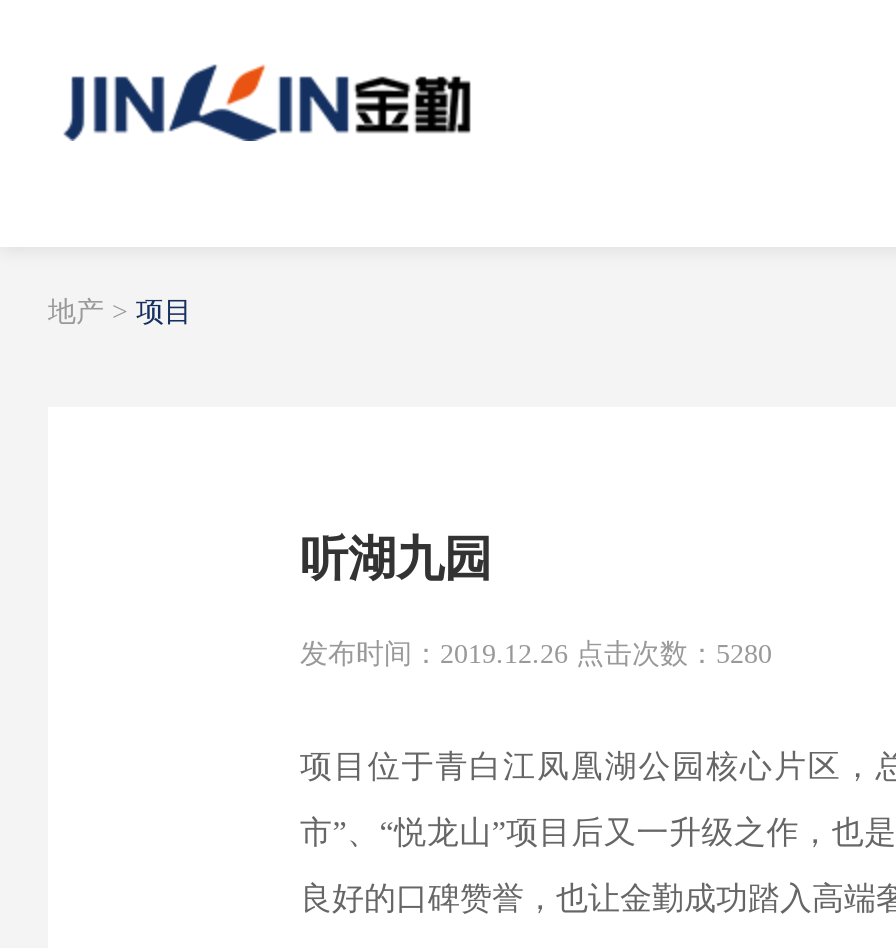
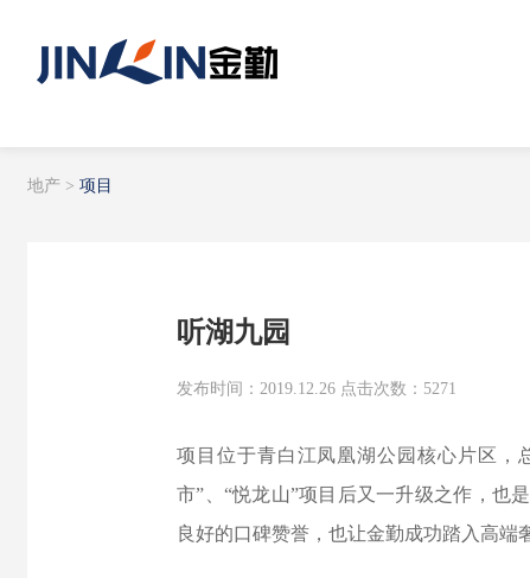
- 发布时间：2019.12.26 点击次数：5280
+ 发布时间：2019.12.26 点击次数：5271
